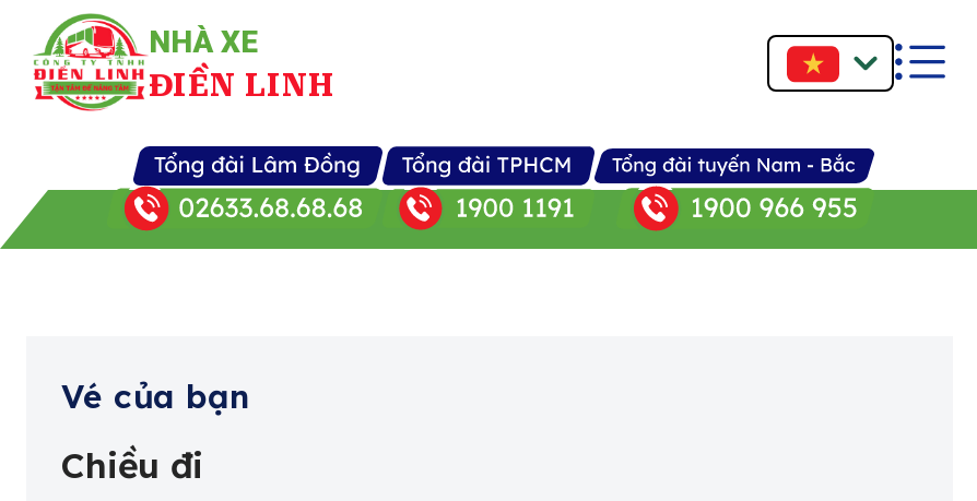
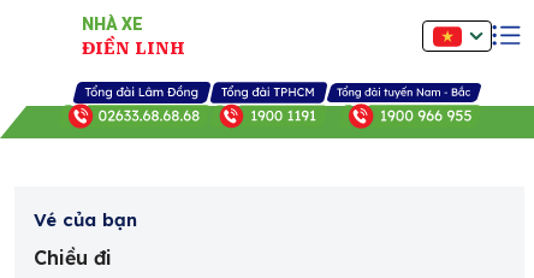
- [image]
